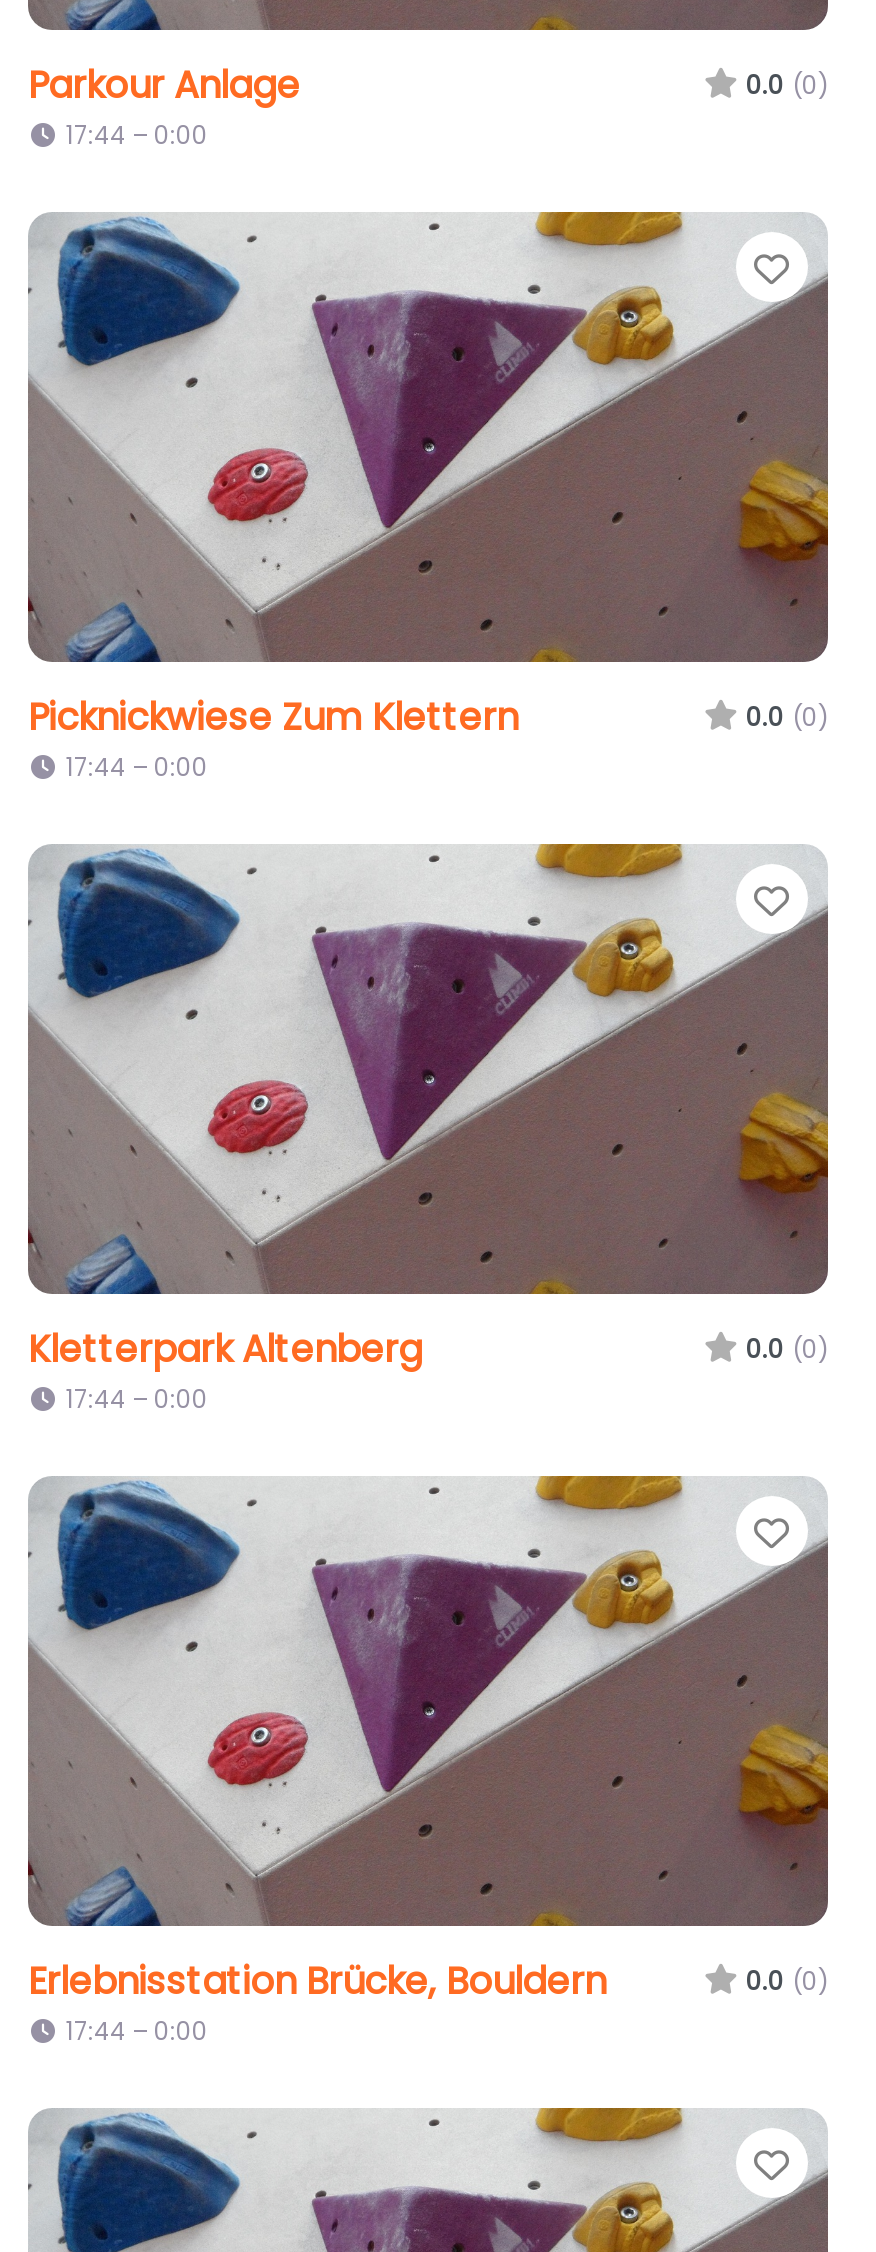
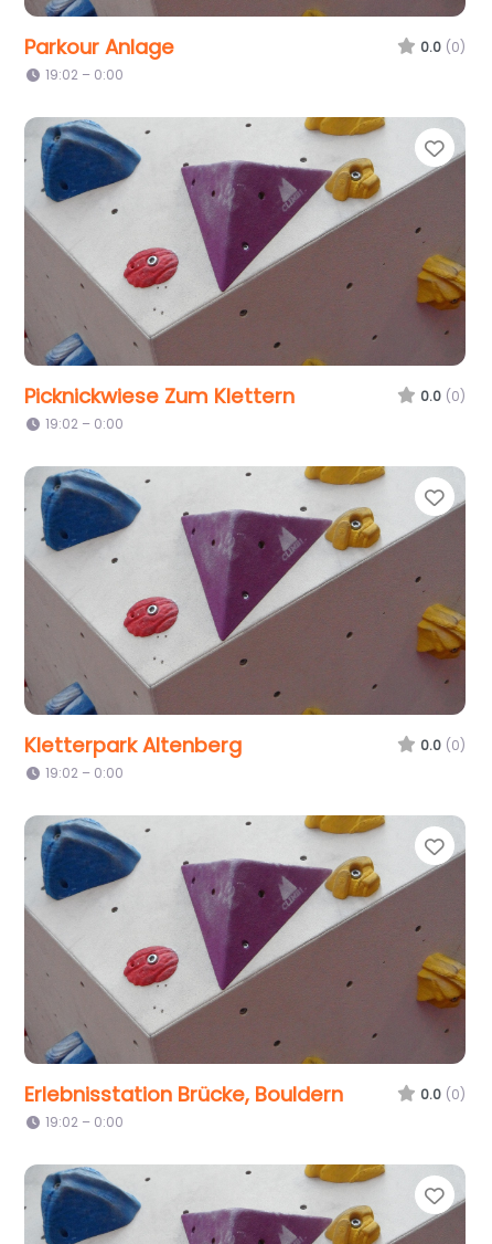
- 17:44 – 0:00
+ 19:02 – 0:00

- 17:44 – 0:00
+ 19:02 – 0:00

- 17:44 – 0:00
+ 19:02 – 0:00

- 17:44 – 0:00
+ 19:02 – 0:00
